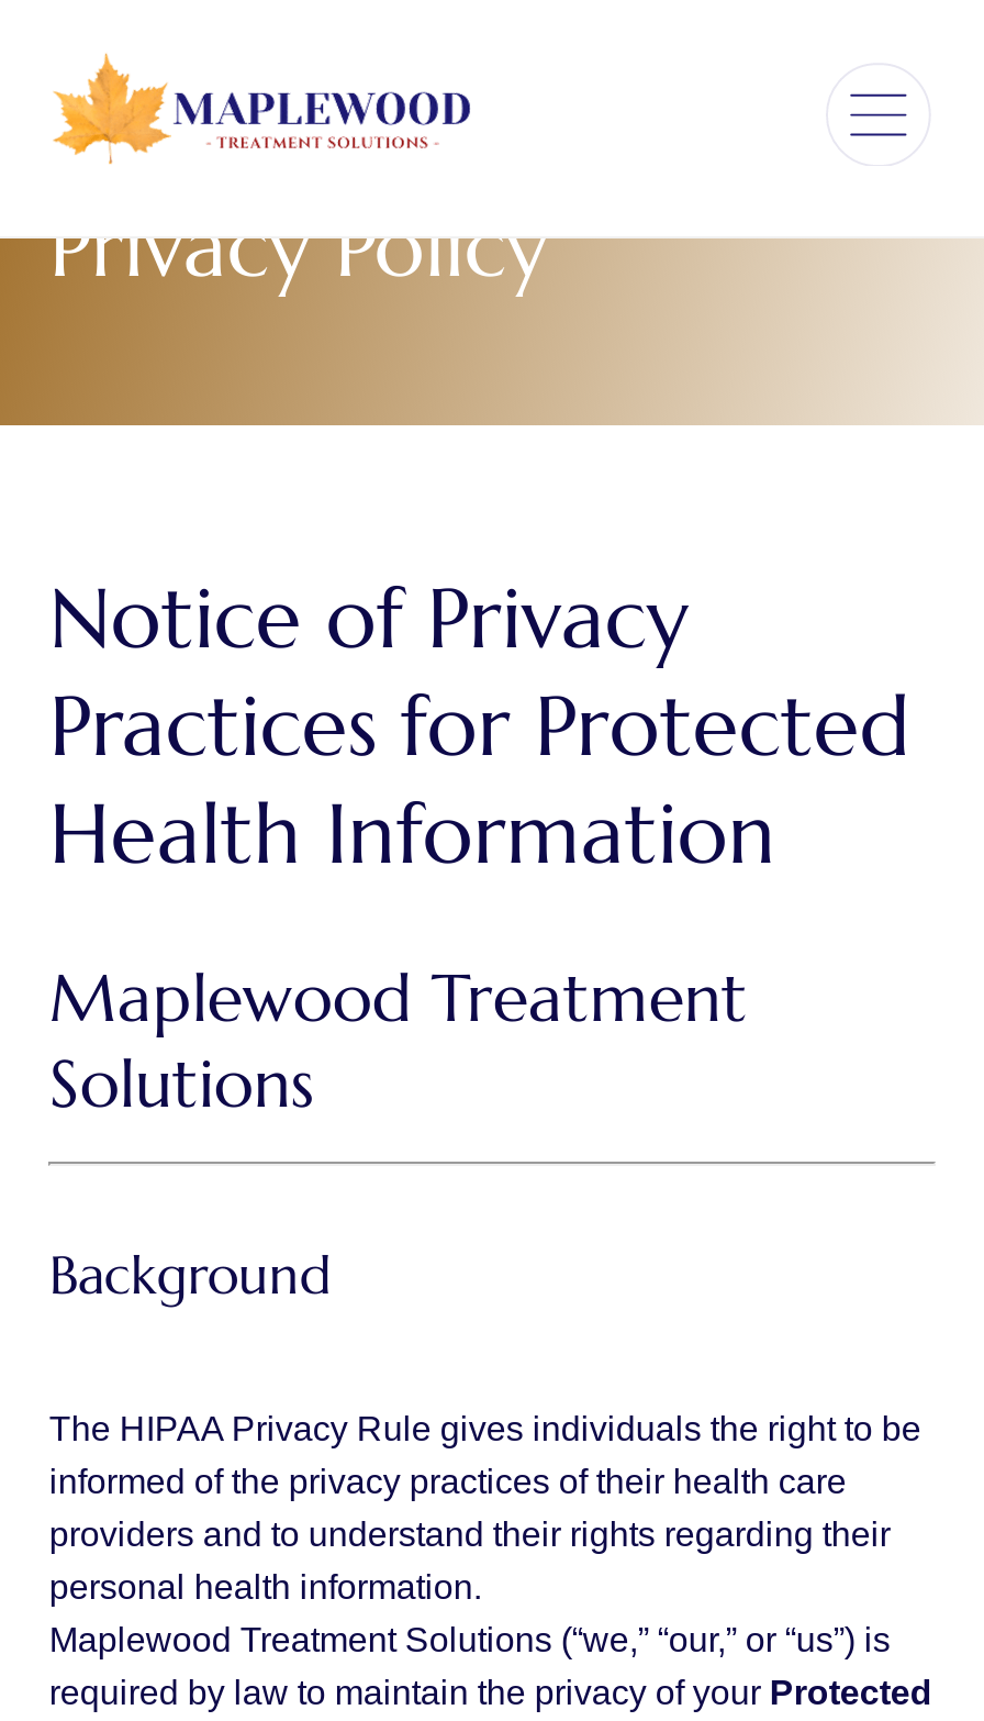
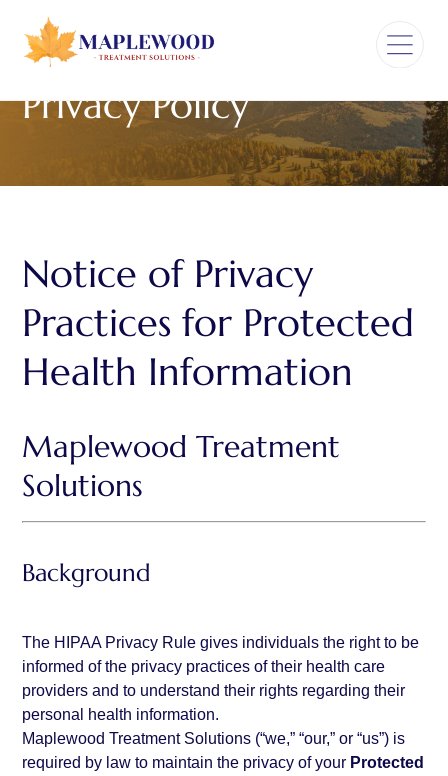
- [image]
+ [image]
